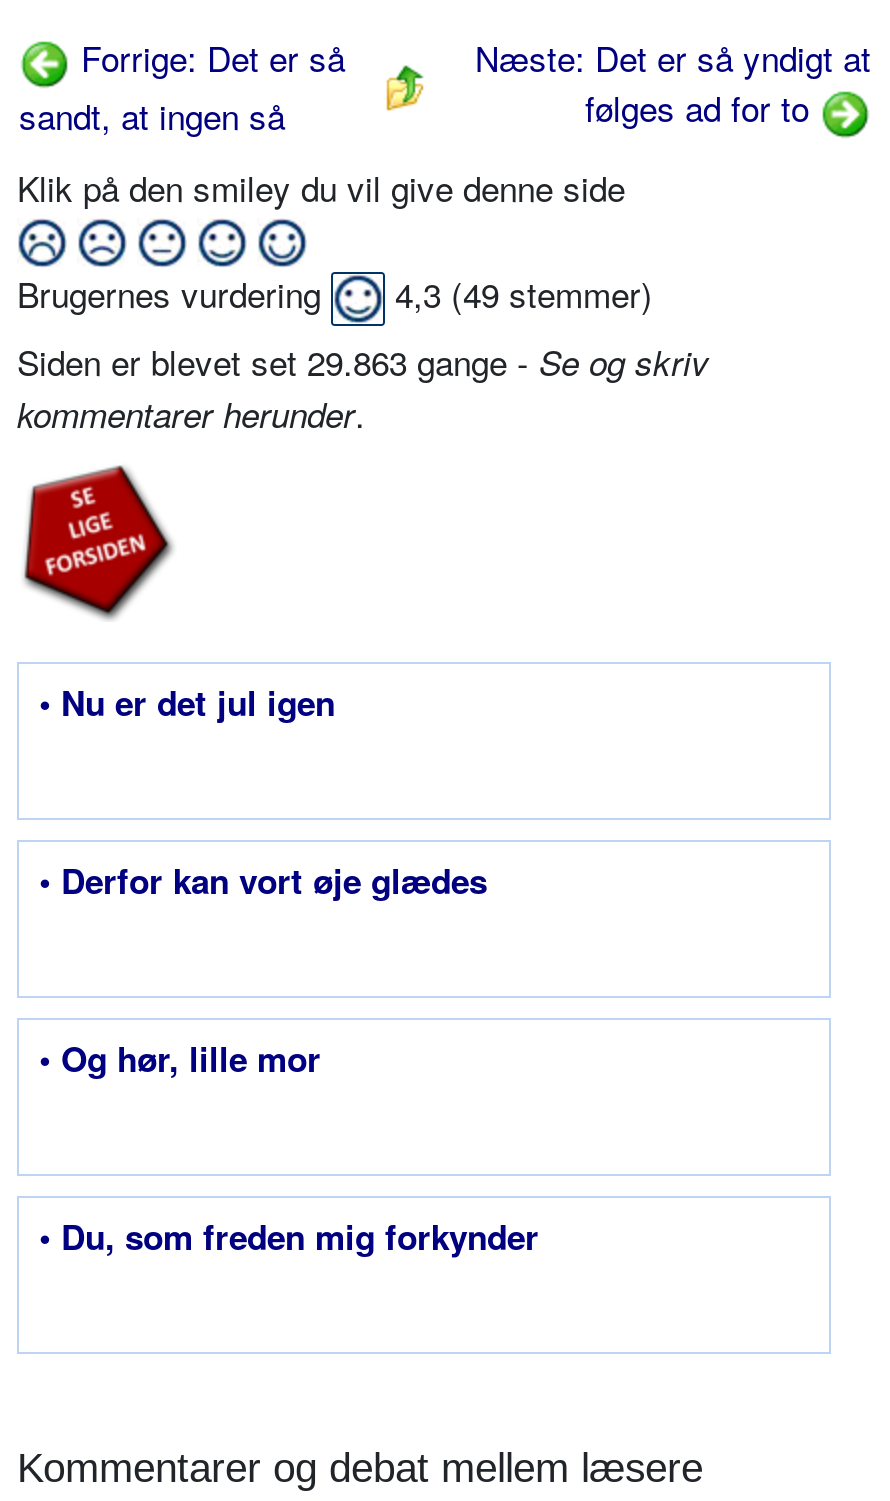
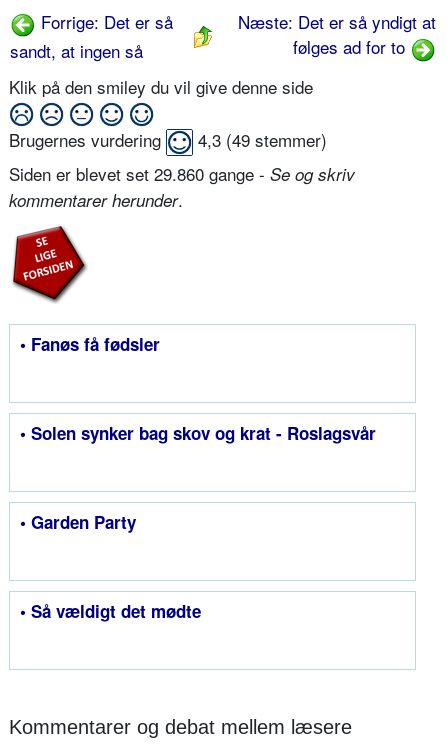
- Siden er blevet set 29.863 gange - Se og skriv
+ Siden er blevet set 29.860 gange - Se og skriv

- • Nu er det jul igen
+ • Fanøs få fødsler

- • Derfor kan vort øje glædes
+ • Solen synker bag skov og krat - Roslagsvår

- • Og hør, lille mor
+ • Garden Party

- • Du, som freden mig forkynder
+ • Så vældigt det mødte
